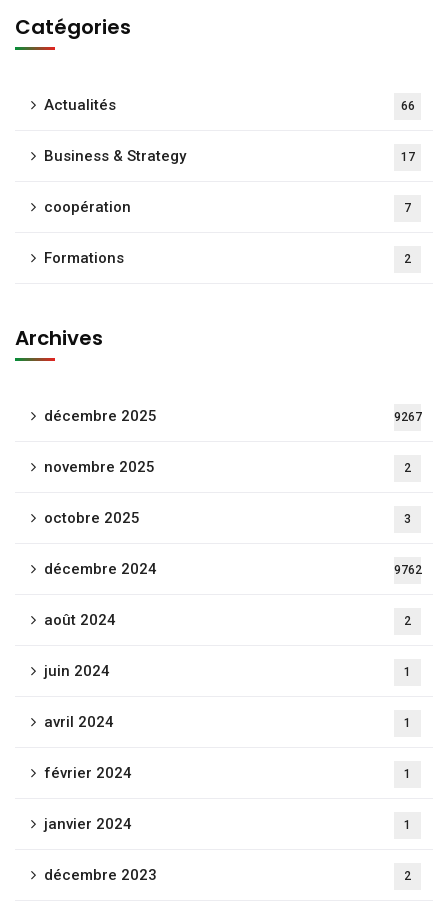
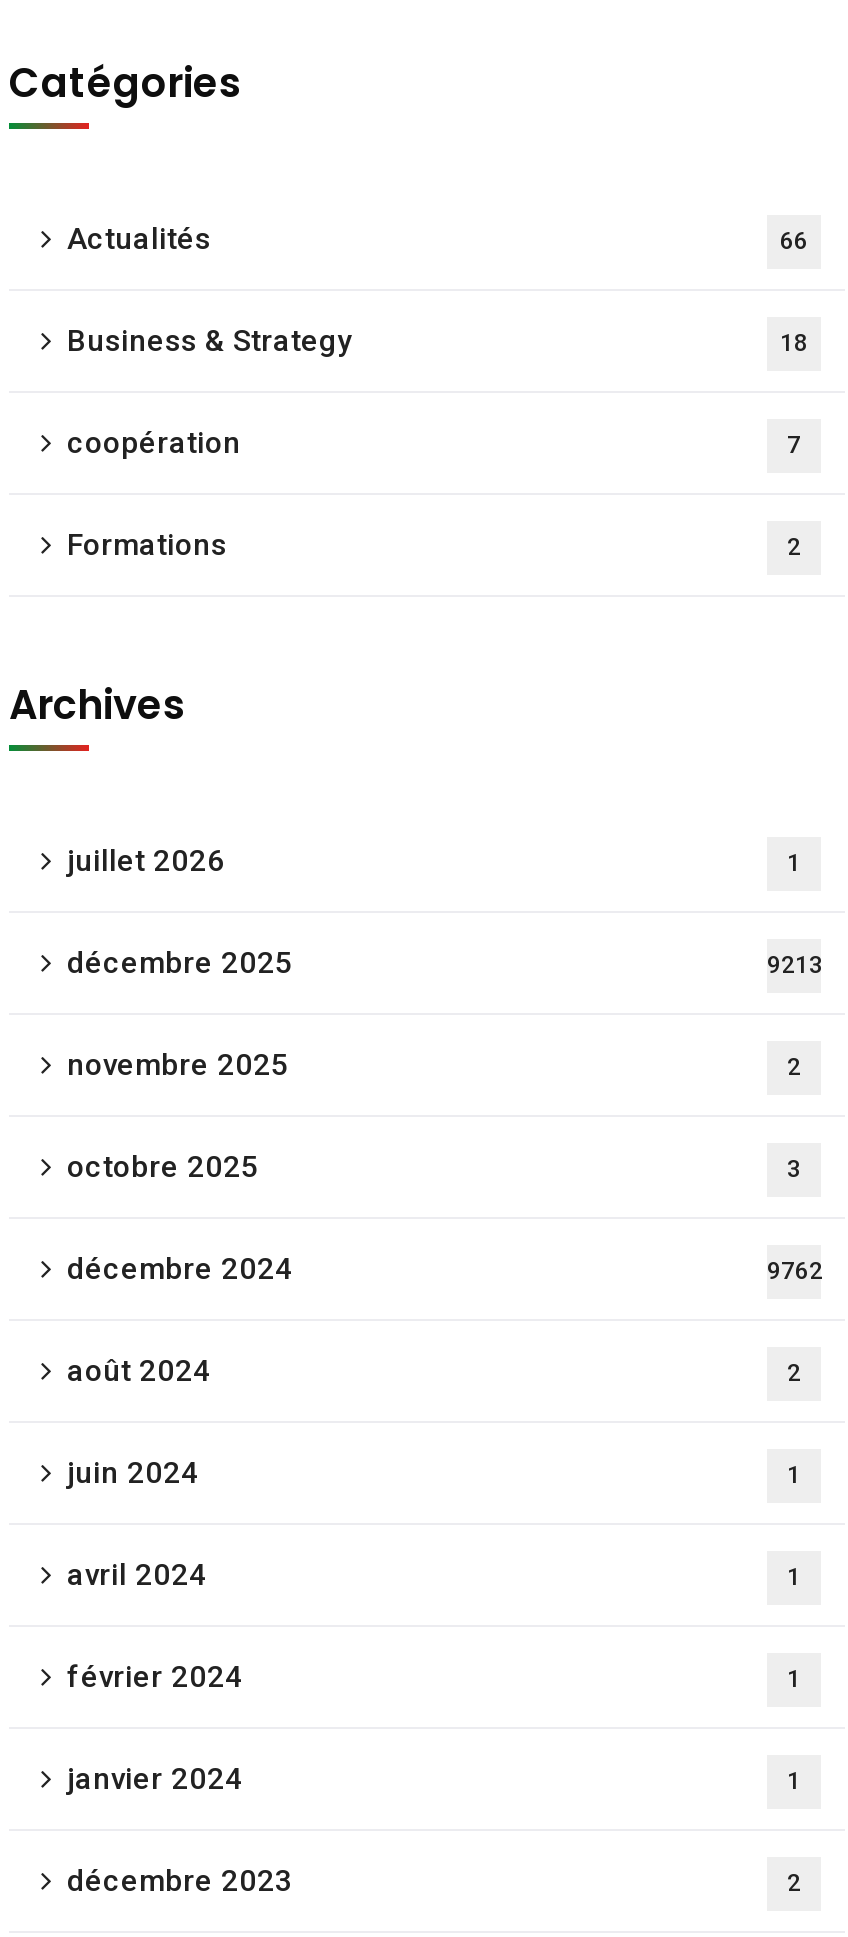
- 17
+ 18

+ juillet 2026
+ 1

- 9267
+ 9213
